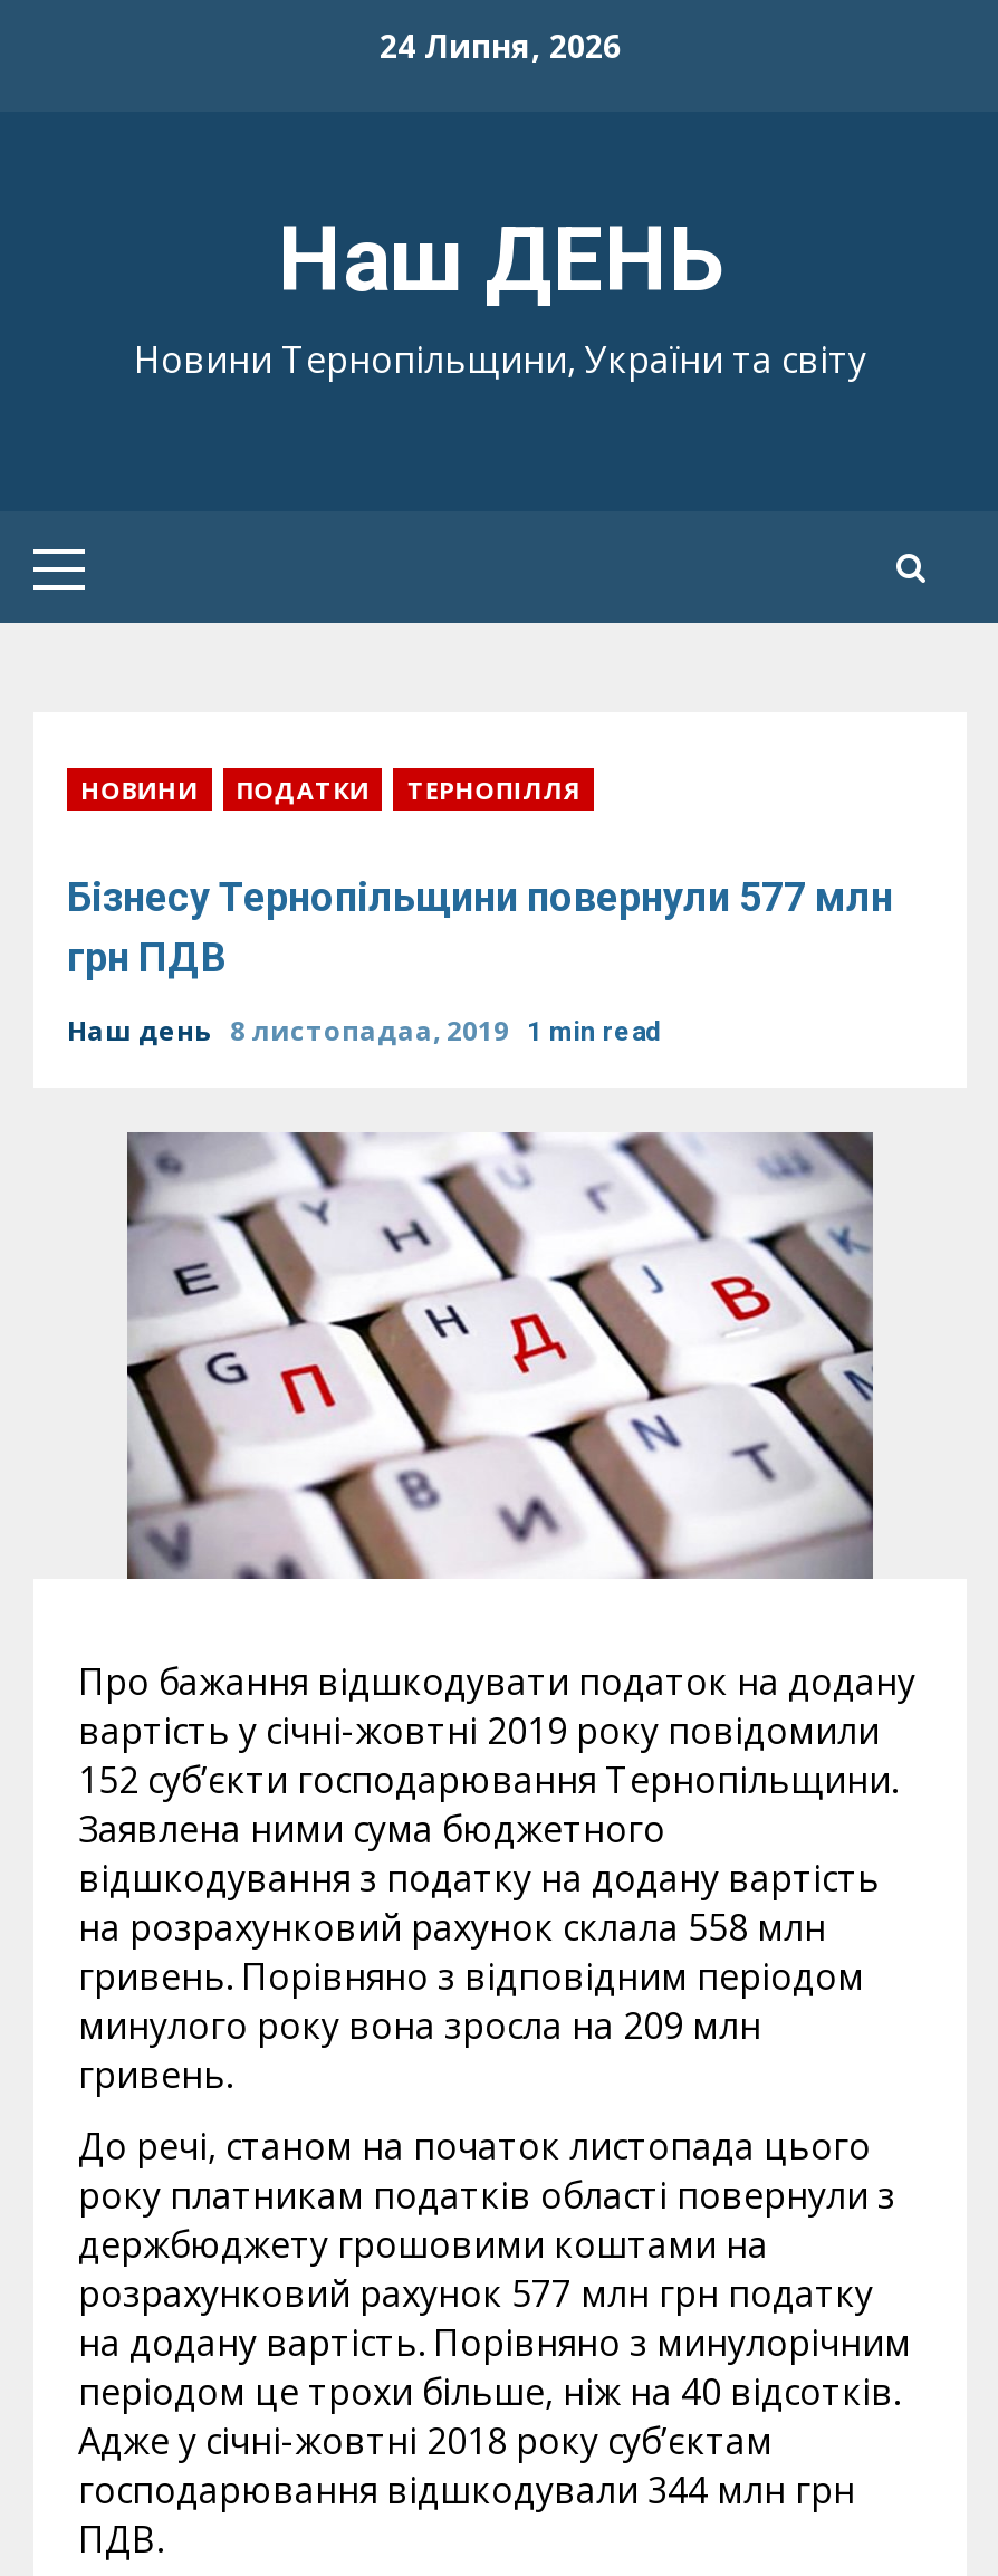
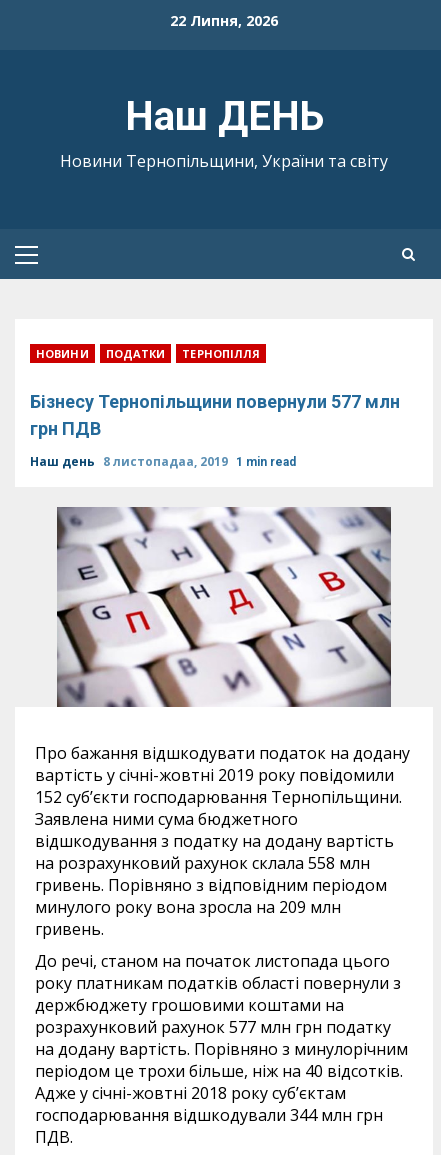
- 24 Липня, 2026
+ 22 Липня, 2026
